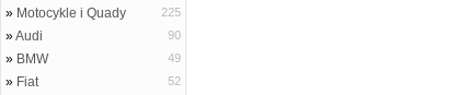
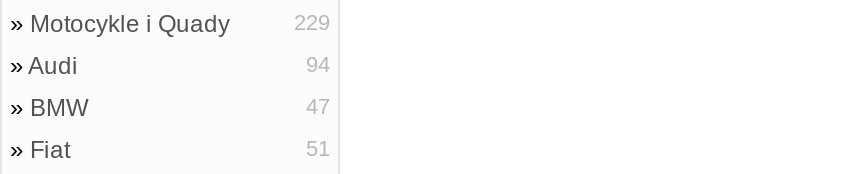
- 225
+ 229

- 90
+ 94

- 49
+ 47

- 52
+ 51
